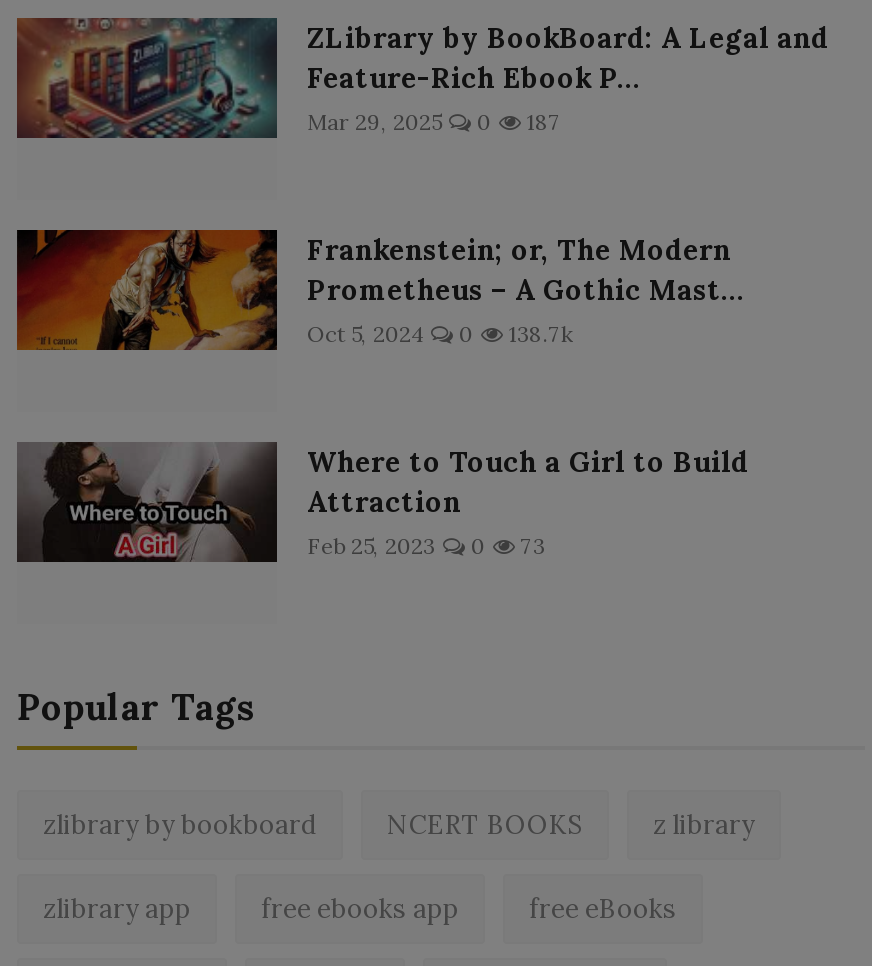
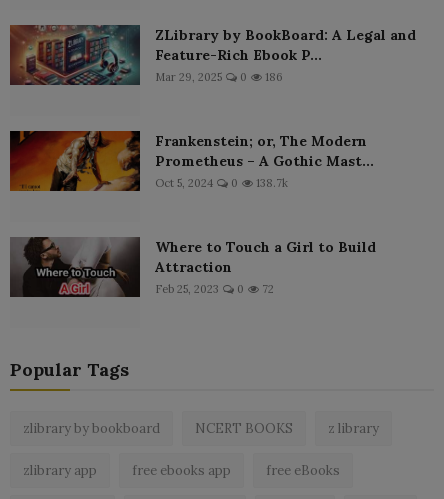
- Mar 29, 2025 0 187
+ Mar 29, 2025 0 186

- Feb 25, 2023 0 73
+ Feb 25, 2023 0 72
